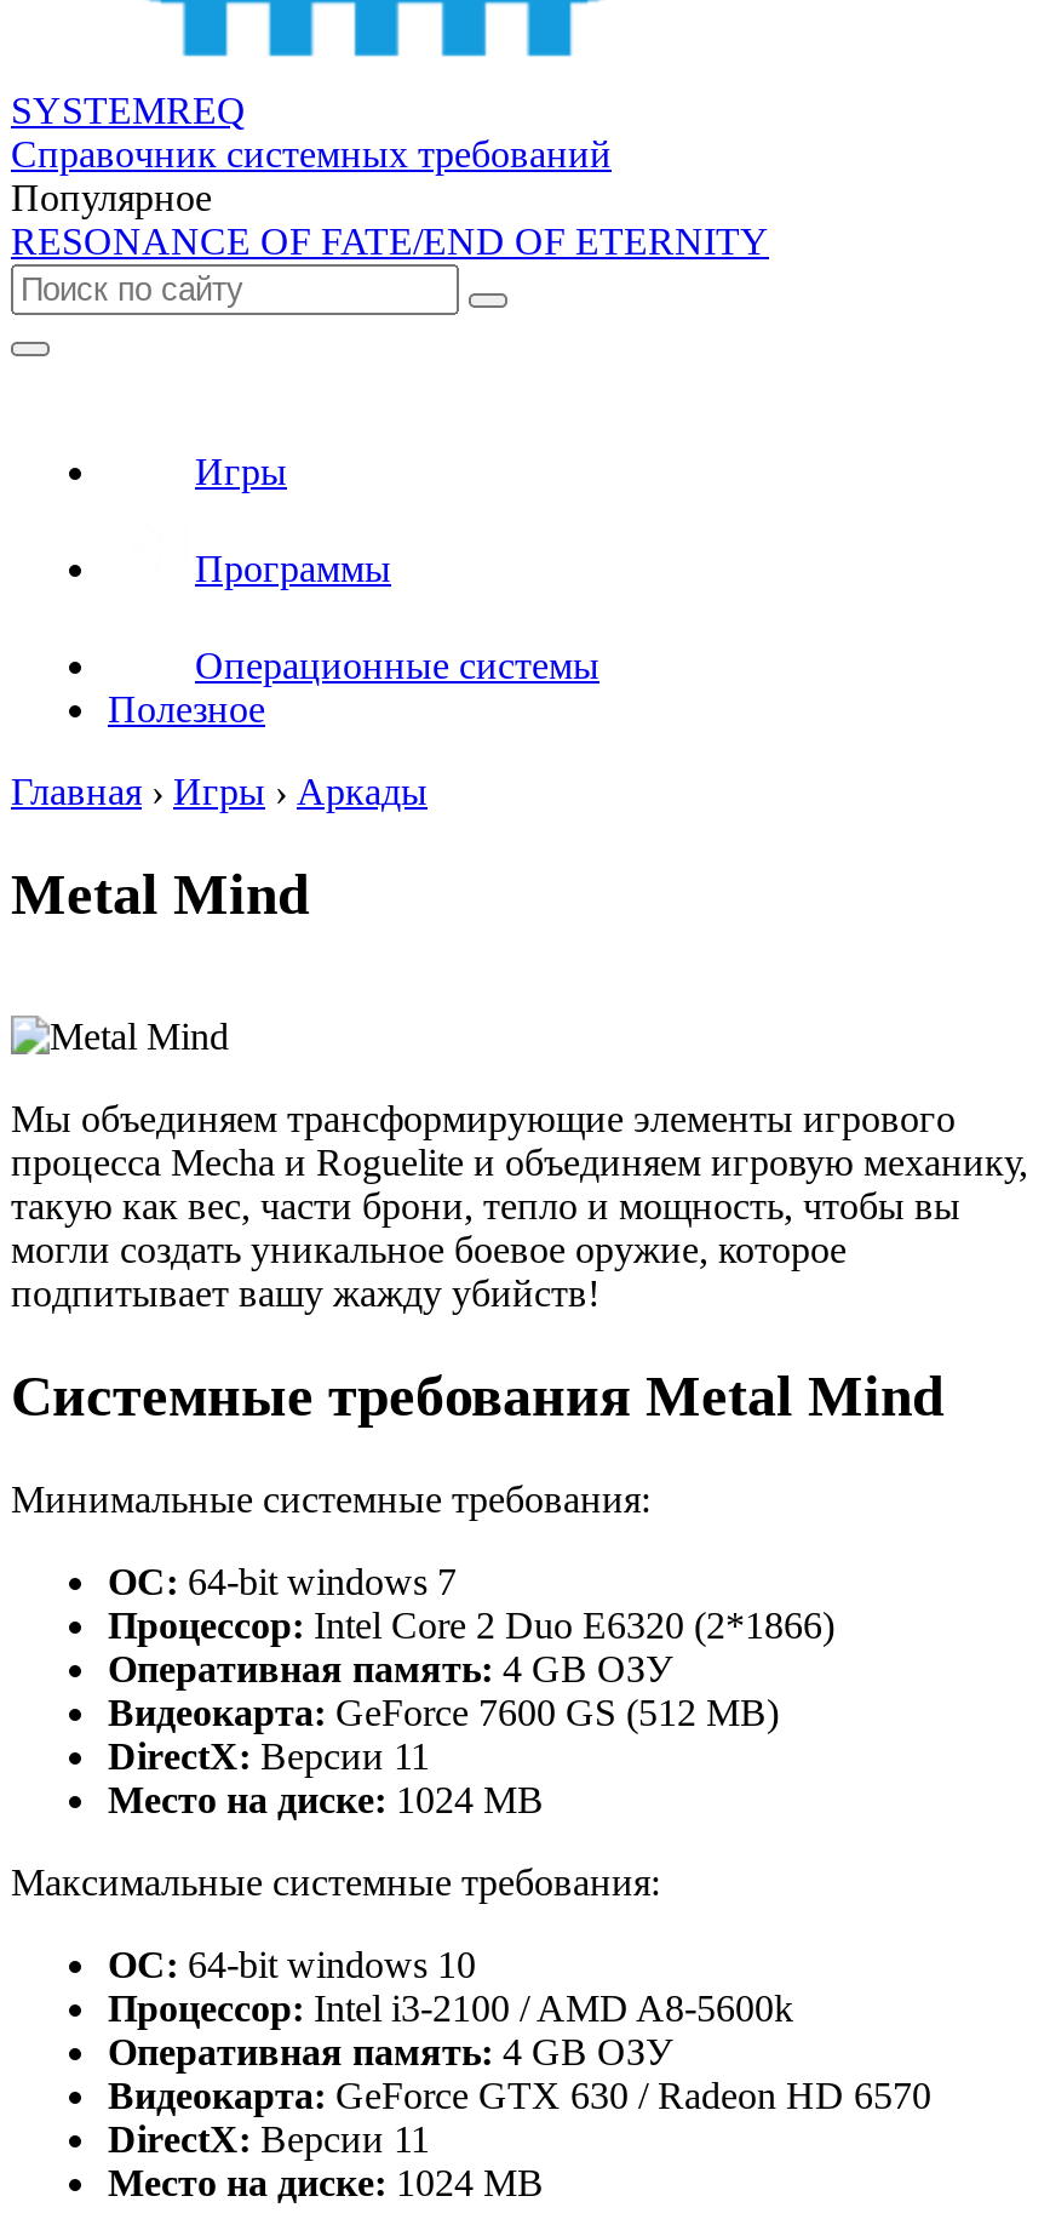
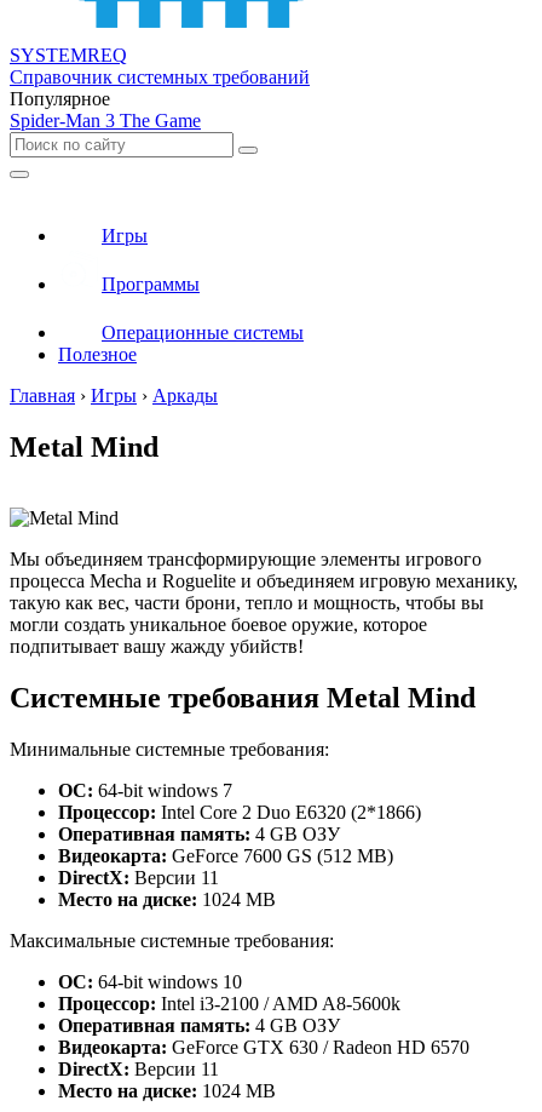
- RESONANCE OF FATE/END OF ETERNITY
+ Spider-Man 3 The Game
